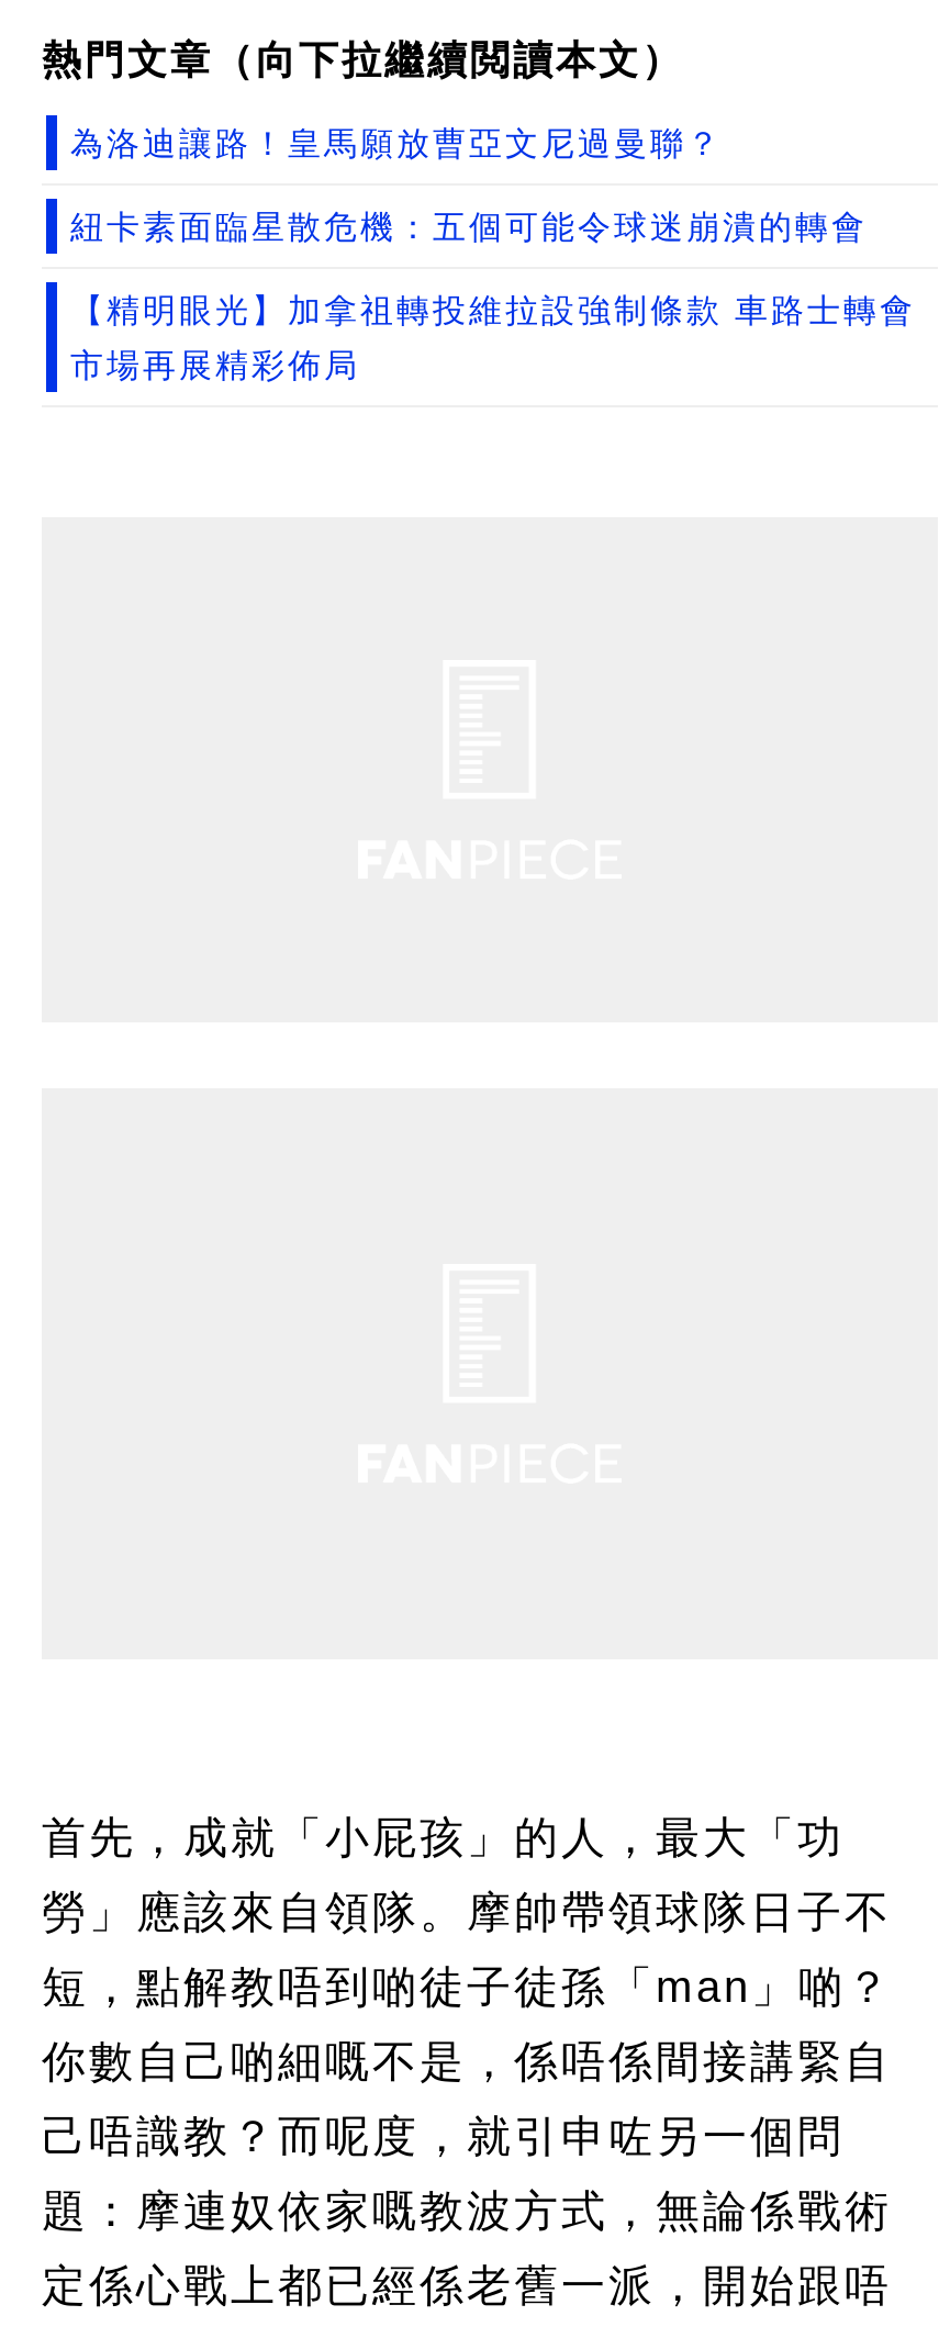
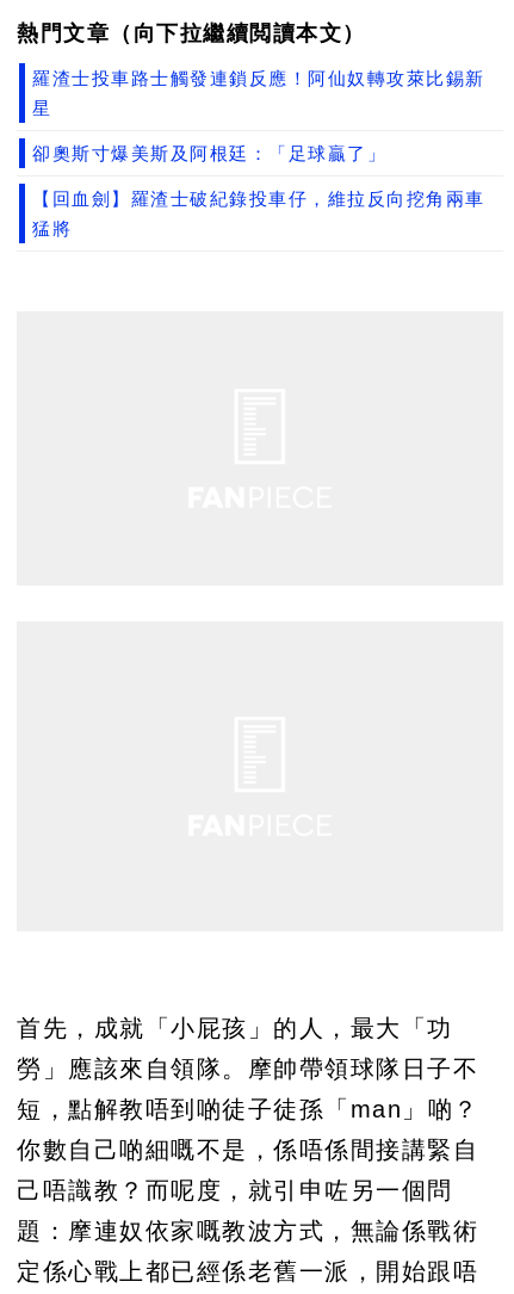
- 為洛迪讓路！皇馬願放曹亞文尼過曼聯？
- 紐卡素面臨星散危機：五個可能令球迷崩潰的轉會
- 【精明眼光】加拿祖轉投維拉設強制條款 車路士轉會
- 市場再展精彩佈局
+ 羅渣士投車路士觸發連鎖反應！阿仙奴轉攻萊比錫新
+ 星
+ 卻奧斯寸爆美斯及阿根廷：「足球贏了」
+ 【回血劍】羅渣士破紀錄投車仔，維拉反向挖角兩車
+ 猛將
